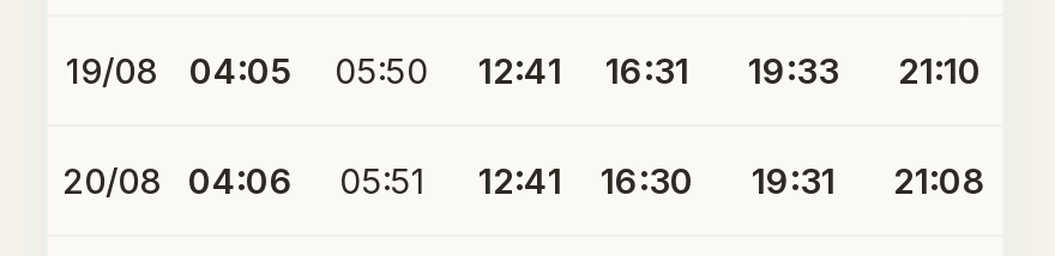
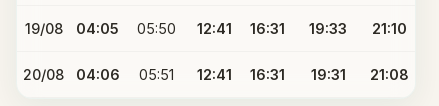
- 20/08 04:06 05:51 12:41 16:30 19:31 21:08
+ 20/08 04:06 05:51 12:41 16:31 19:31 21:08
